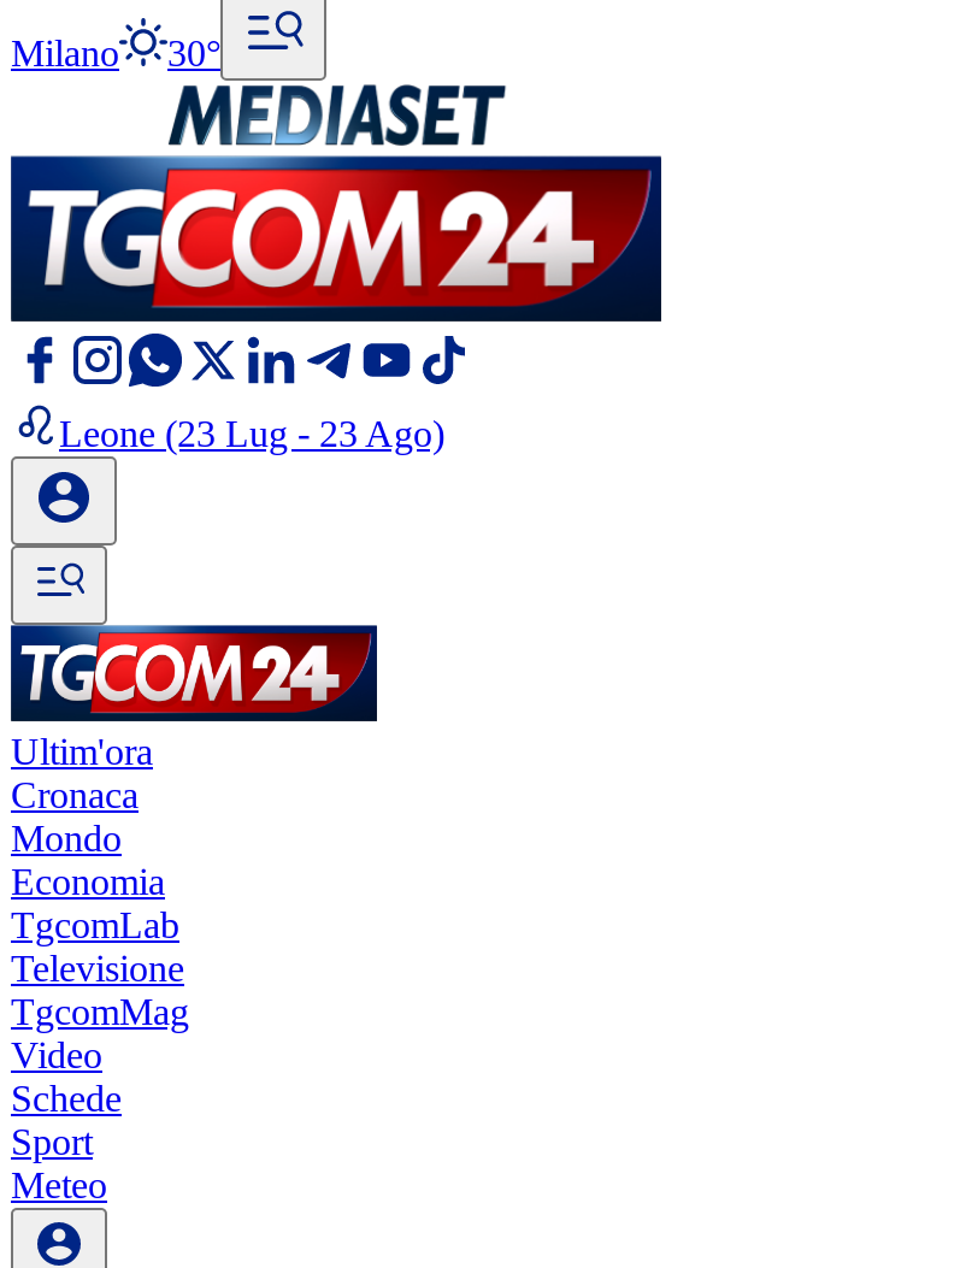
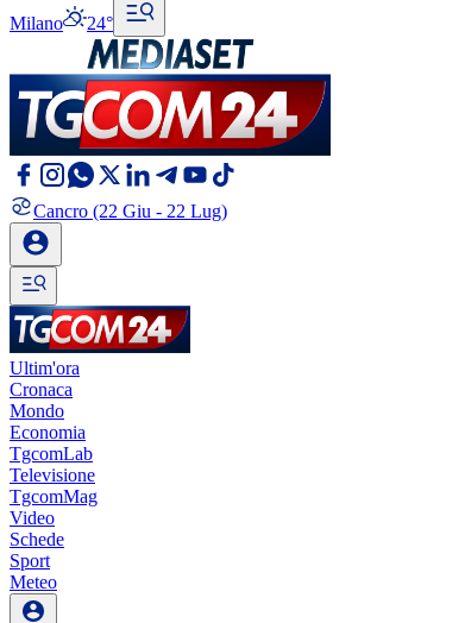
- Milano 30°
+ Milano 24°

- Leone (23 Lug - 23 Ago)
+ Cancro (22 Giu - 22 Lug)
